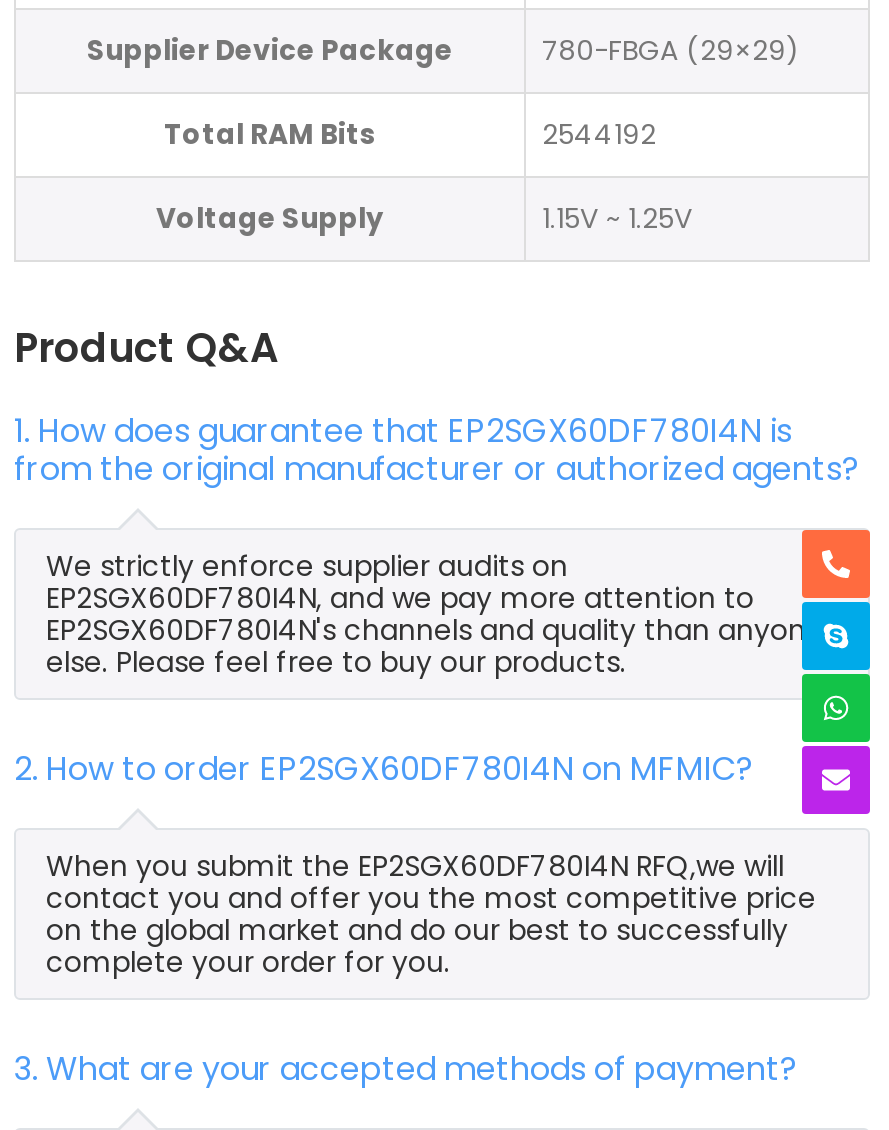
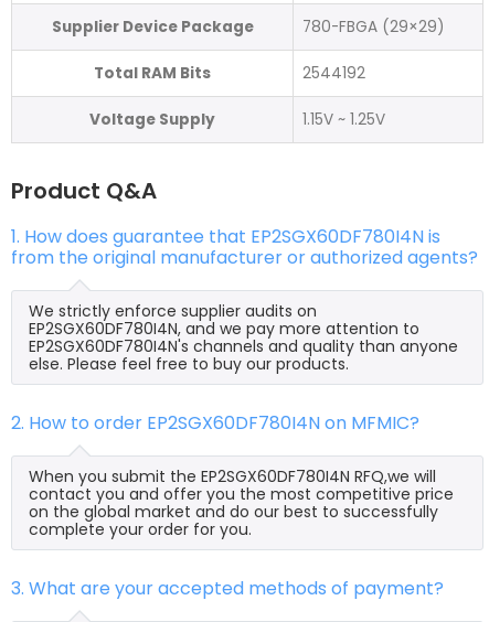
- [image]
